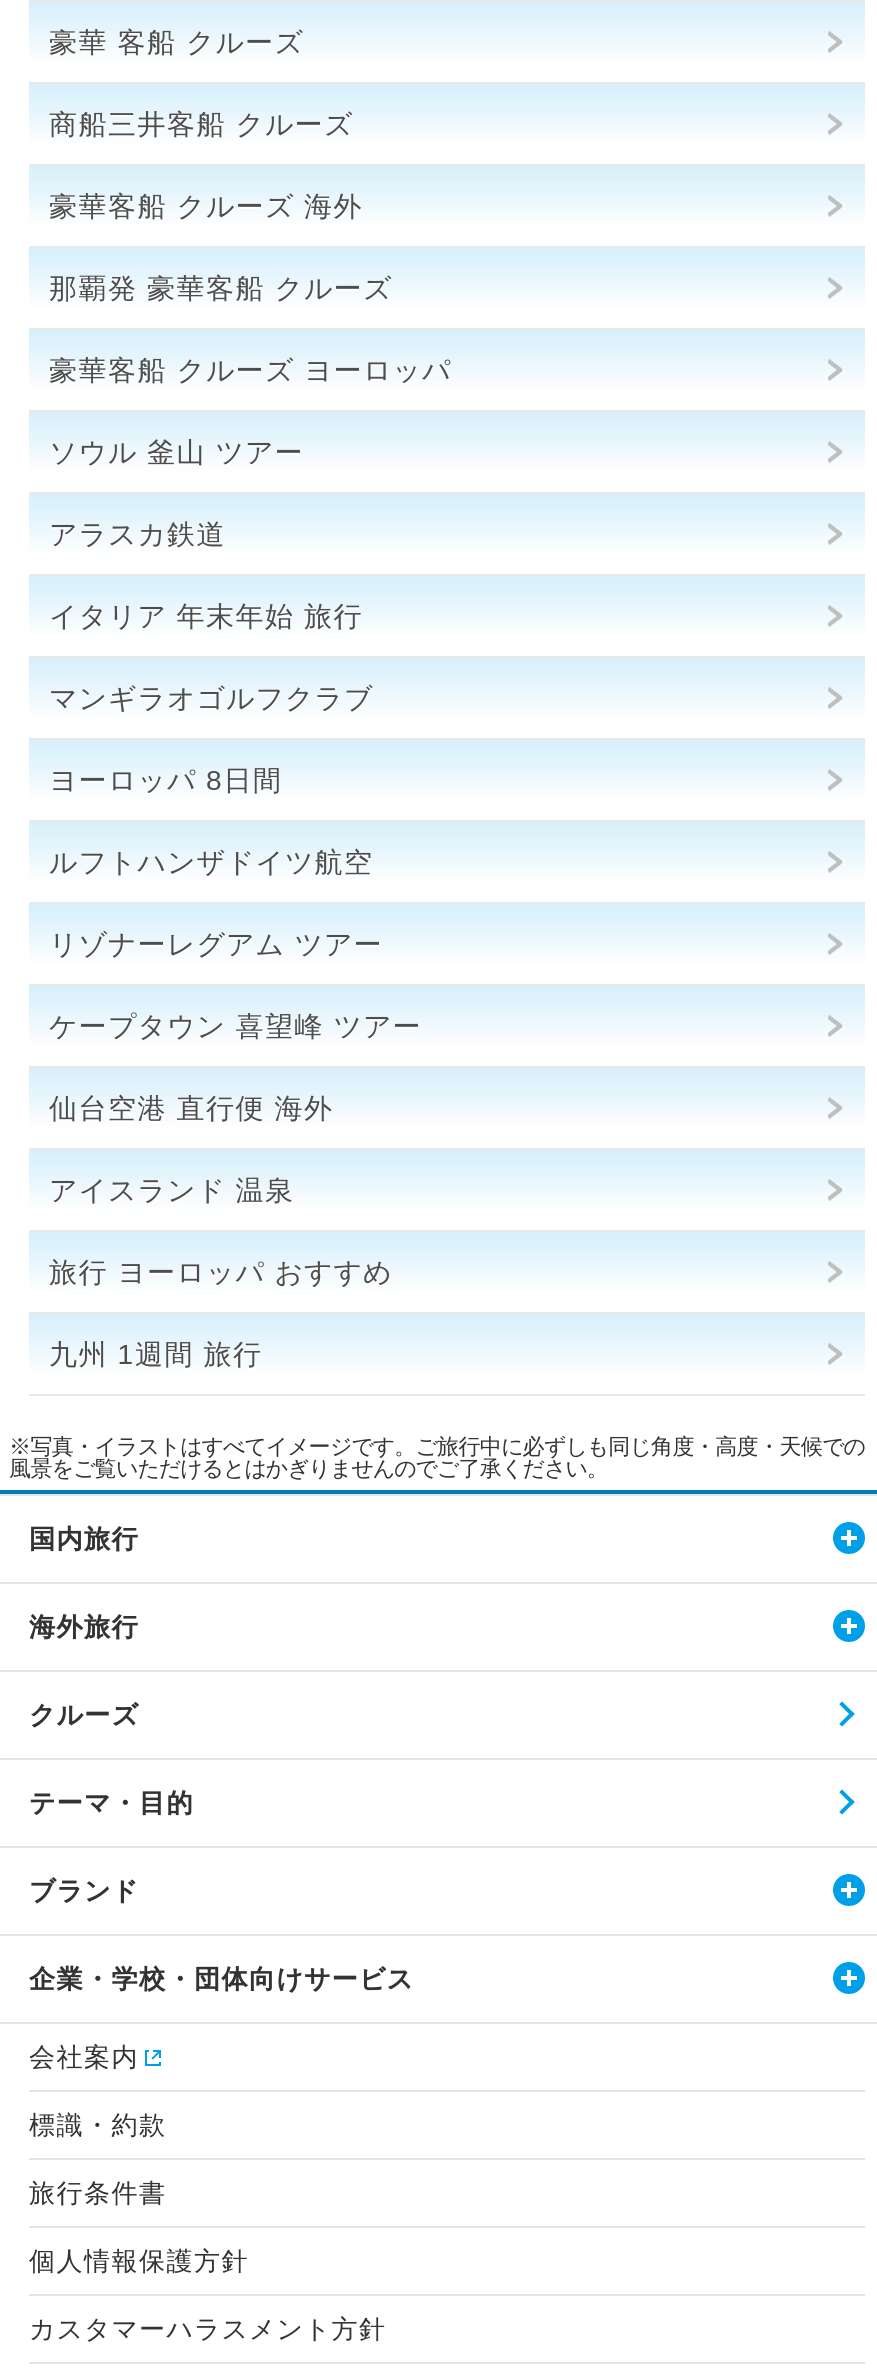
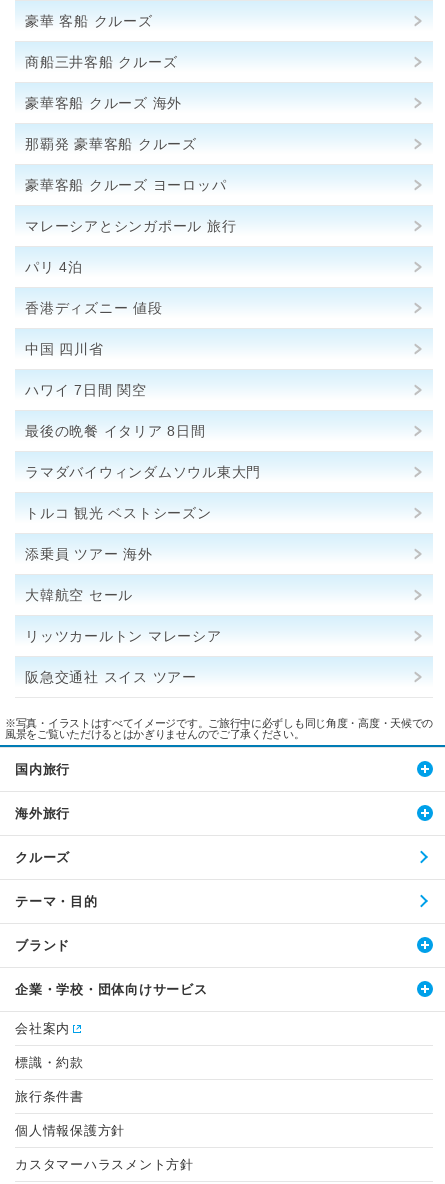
- ソウル 釜山 ツアー
+ マレーシアとシンガポール 旅行

- アラスカ鉄道
+ パリ 4泊

- イタリア 年末年始 旅行
+ 香港ディズニー 値段

- マンギラオゴルフクラブ
+ 中国 四川省

- ヨーロッパ 8日間
+ ハワイ 7日間 関空

- ルフトハンザドイツ航空
+ 最後の晩餐 イタリア 8日間

- リゾナーレグアム ツアー
+ ラマダバイウィンダムソウル東大門

- ケープタウン 喜望峰 ツアー
+ トルコ 観光 ベストシーズン

- 仙台空港 直行便 海外
+ 添乗員 ツアー 海外

- アイスランド 温泉
+ 大韓航空 セール

- 旅行 ヨーロッパ おすすめ
+ リッツカールトン マレーシア

- 九州 1週間 旅行
+ 阪急交通社 スイス ツアー
